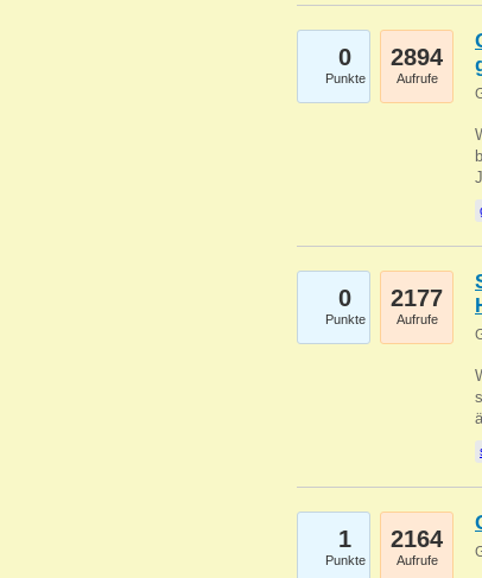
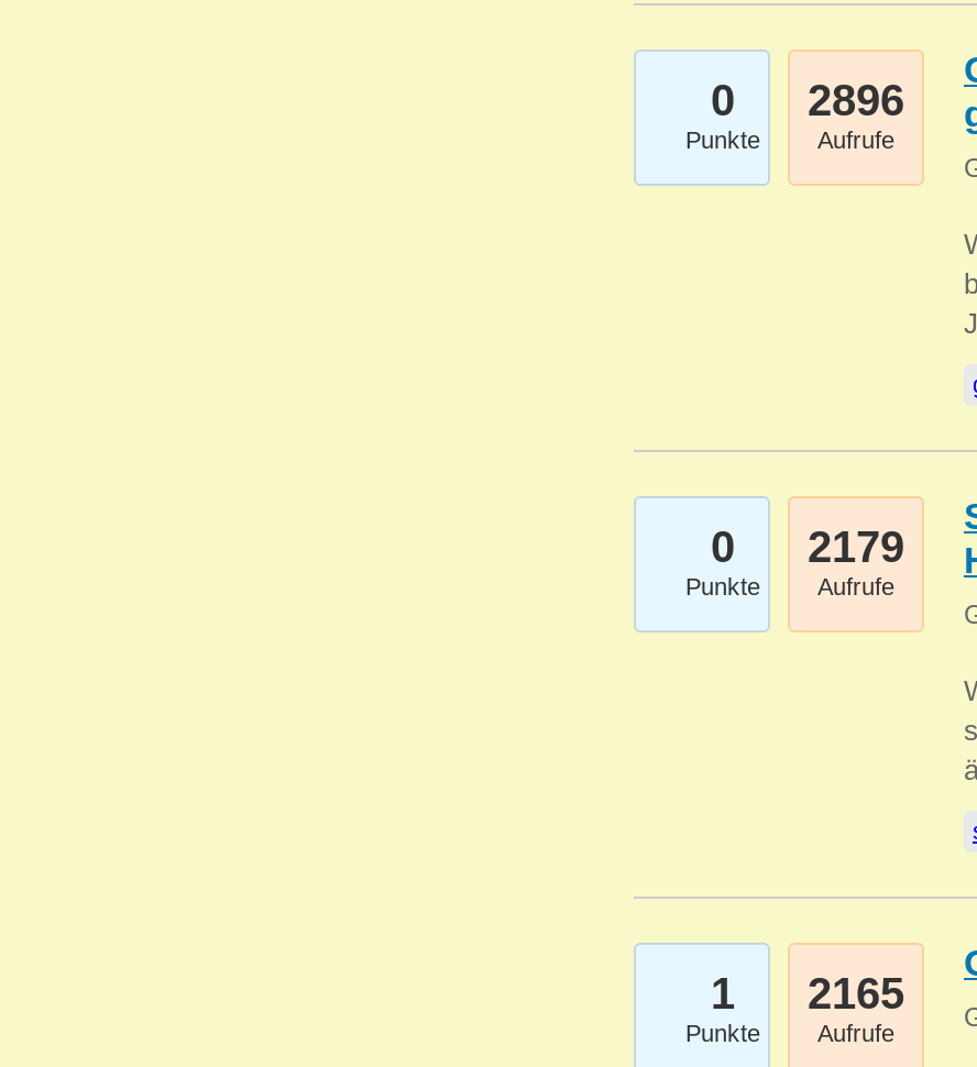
- 2894
+ 2896

- 2177
+ 2179

- 2164
+ 2165
